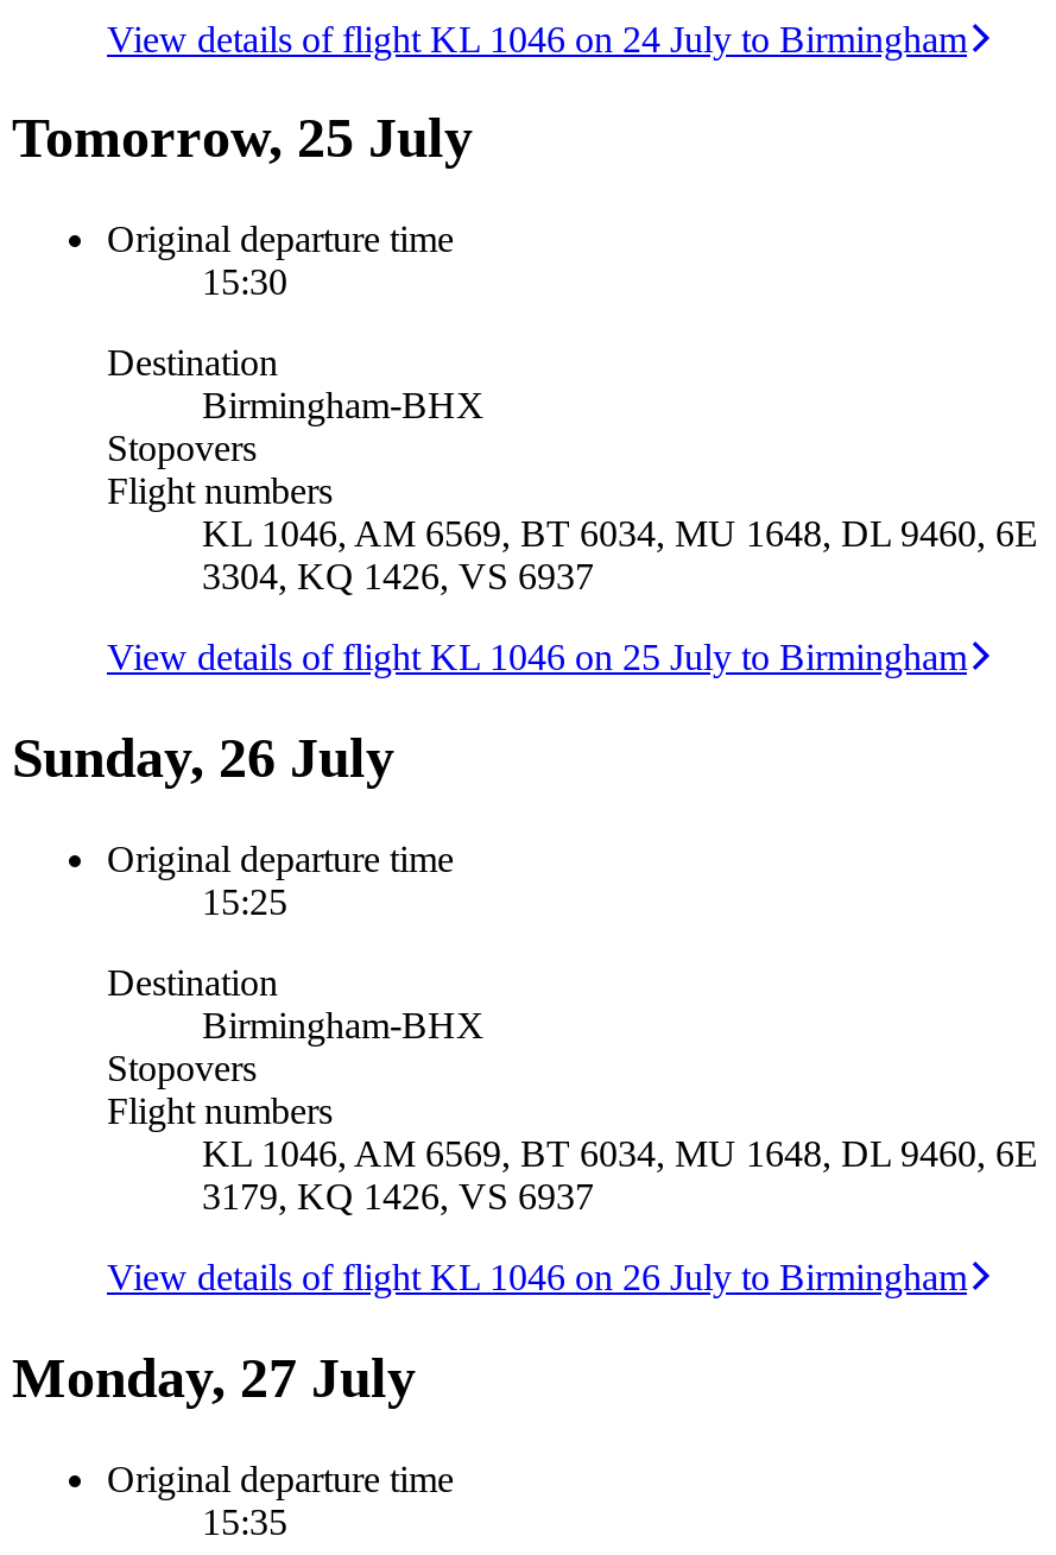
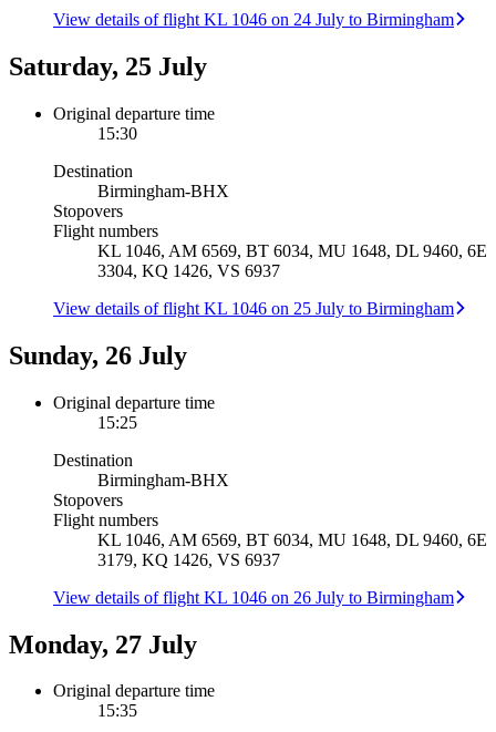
- Tomorrow, 25 July
+ Saturday, 25 July
